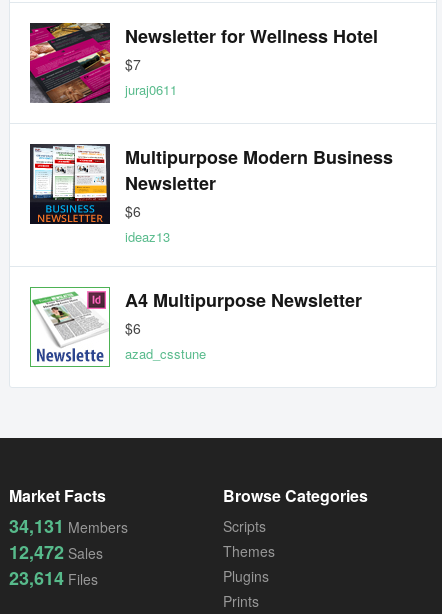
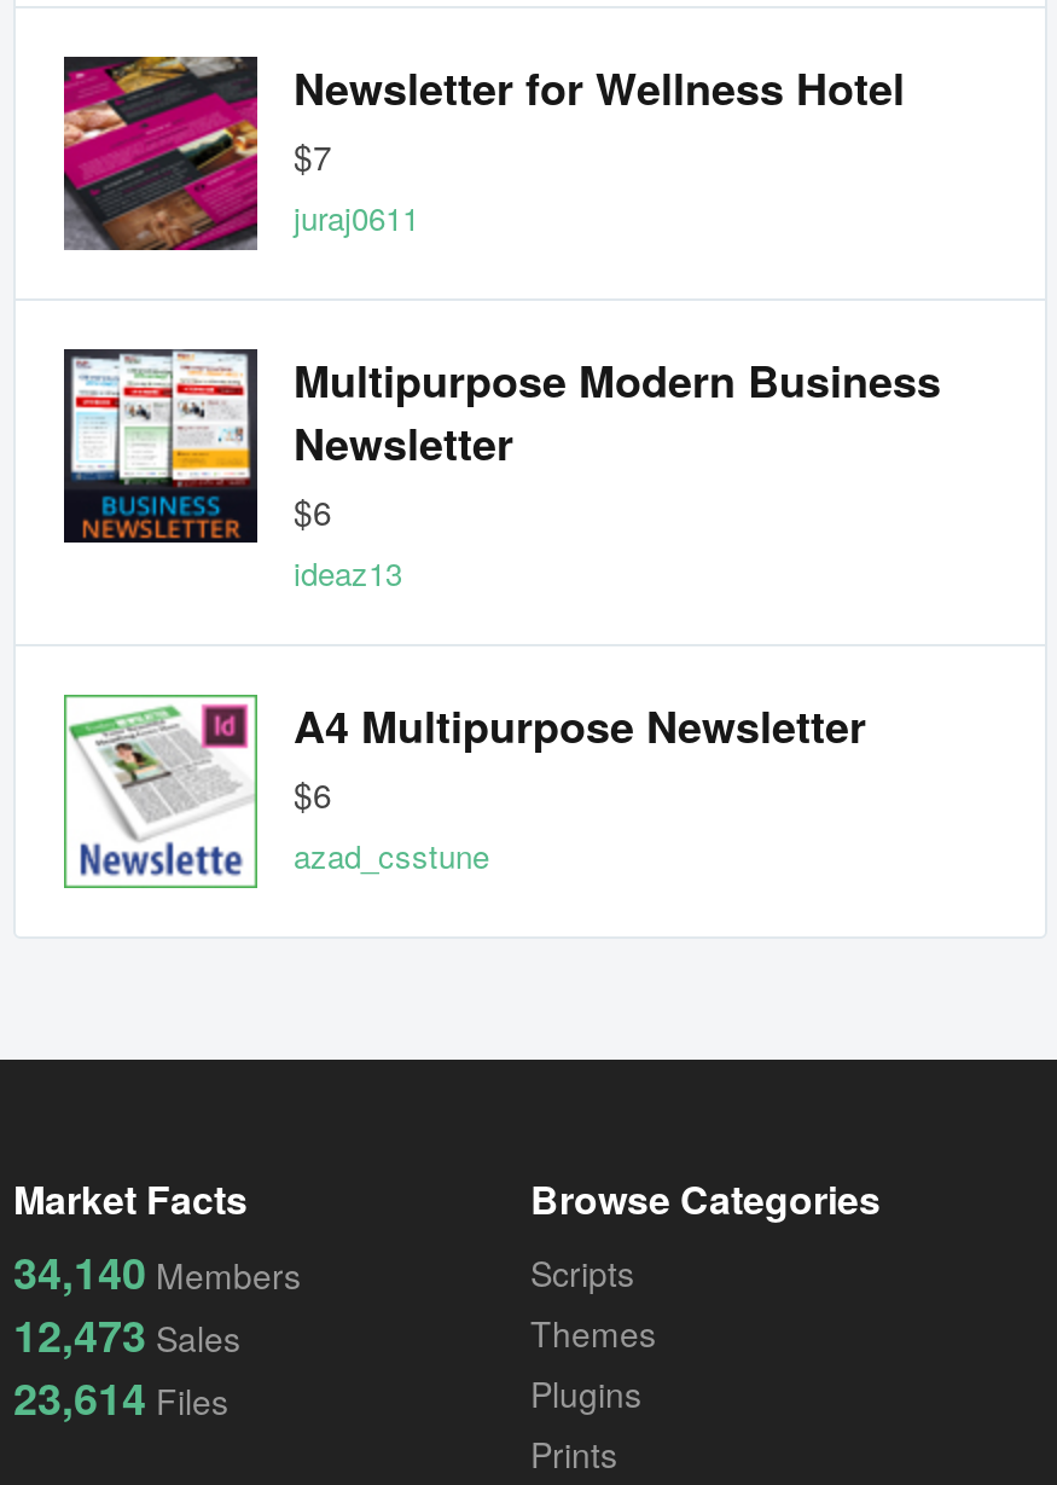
- 34,131 Members
+ 34,140 Members

- 12,472 Sales
+ 12,473 Sales
